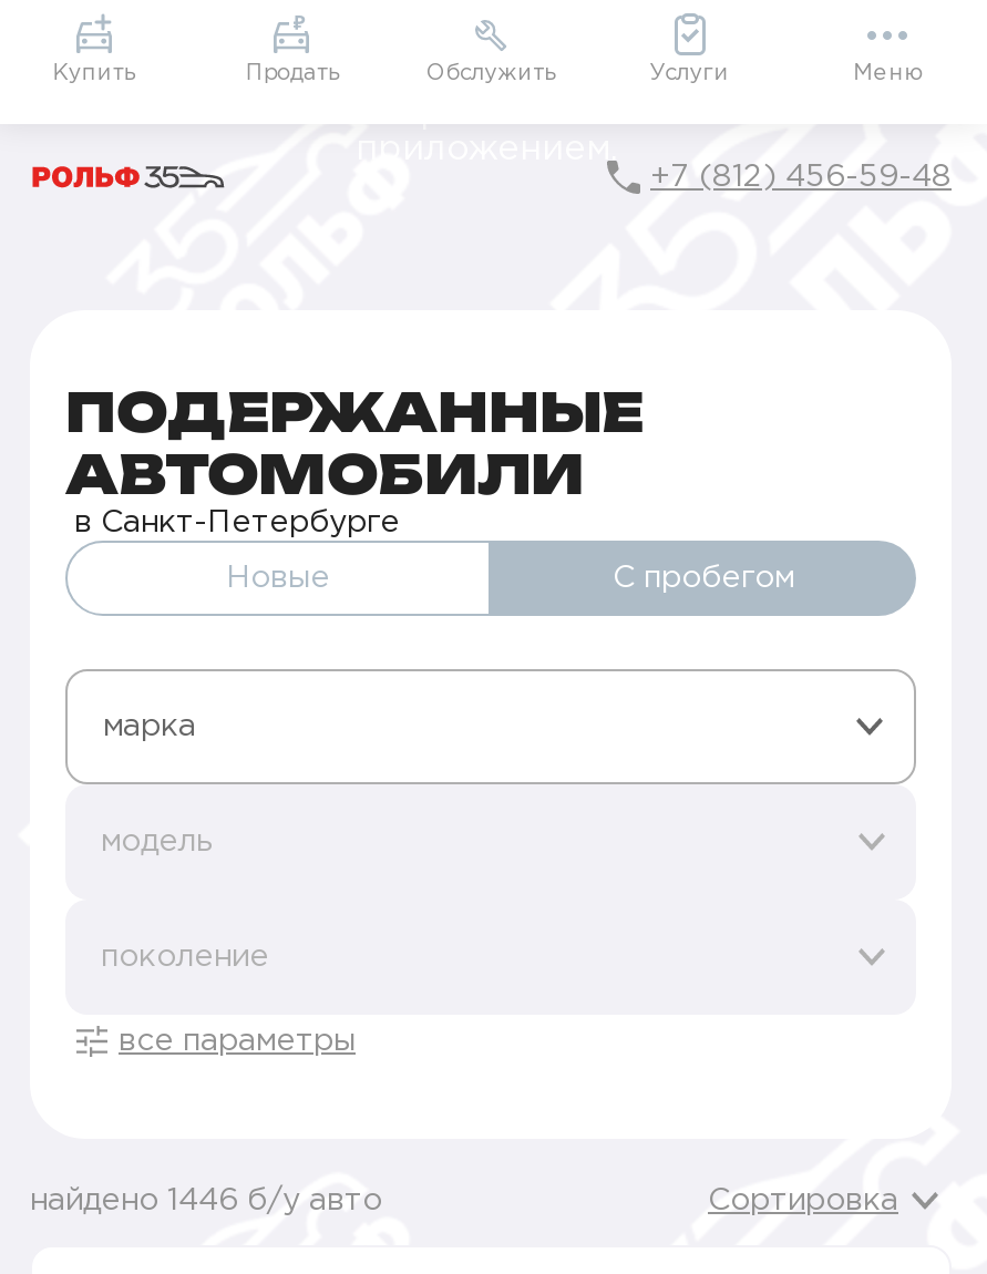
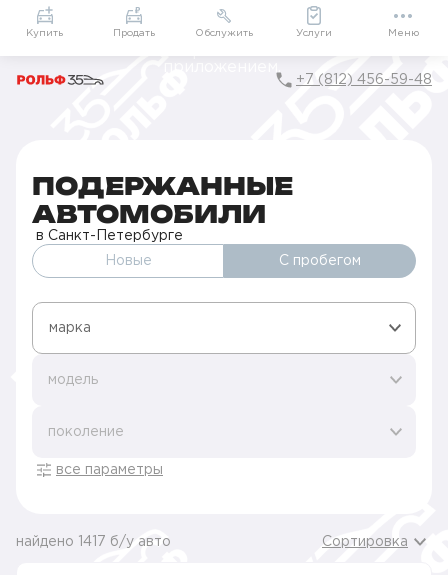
- найдено 1446 б/у авто
+ найдено 1417 б/у авто
